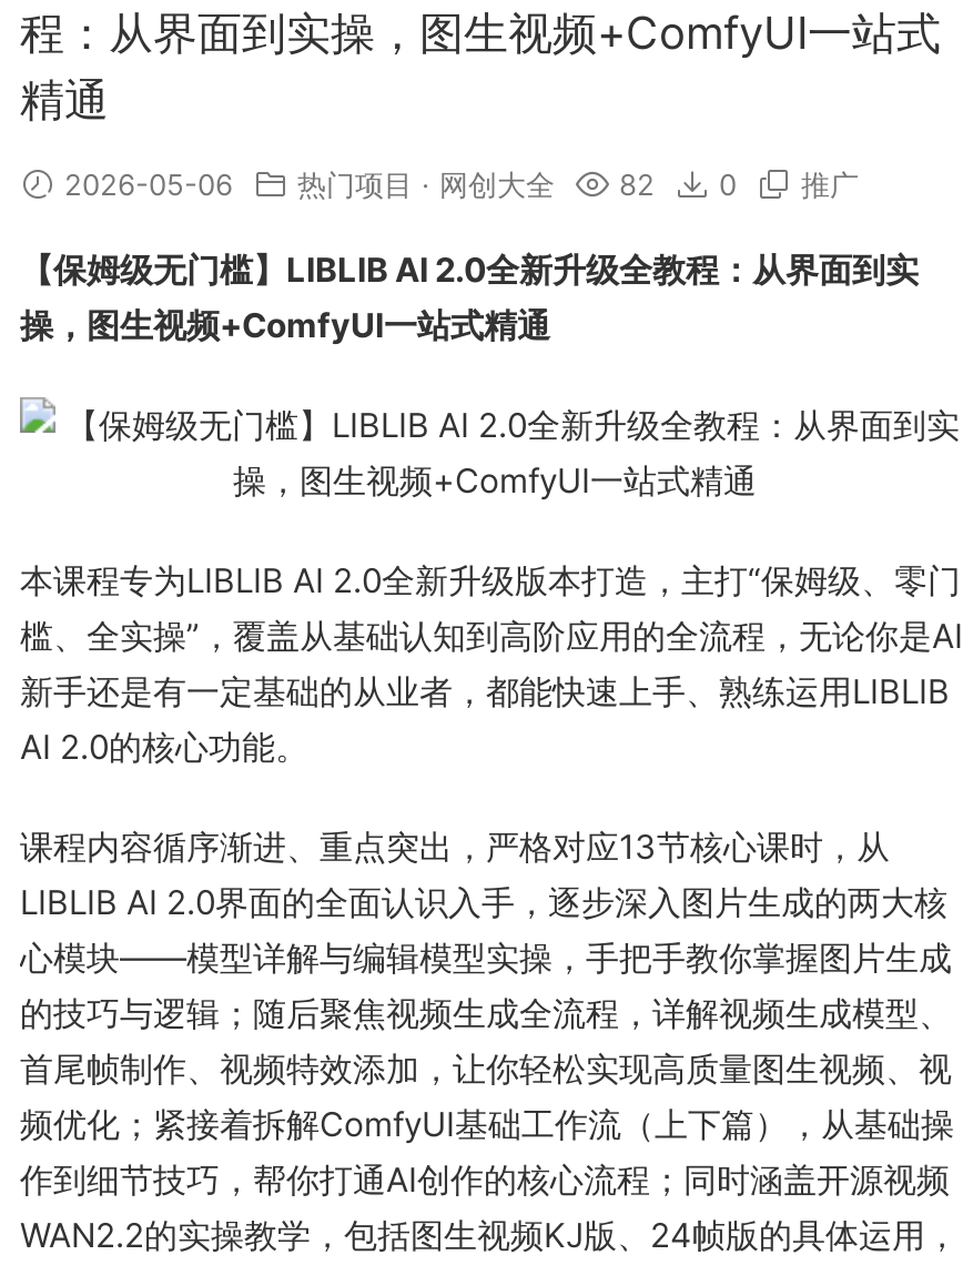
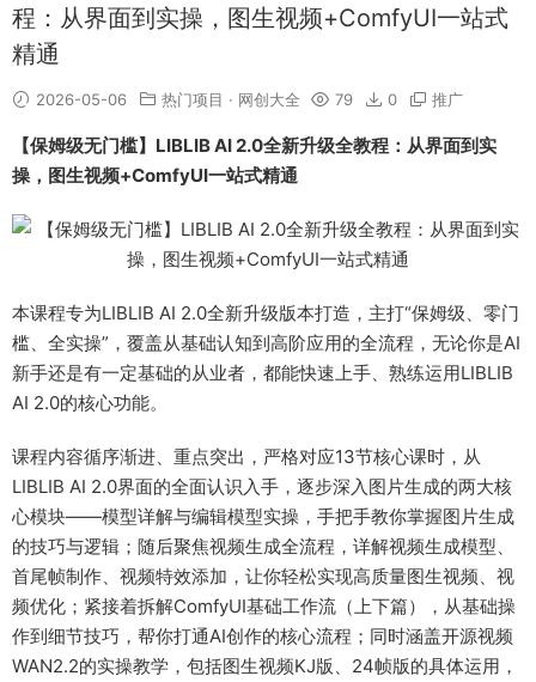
- 2026-05-06 热门项目·网创大全 82 0 推广
+ 2026-05-06 热门项目·网创大全 79 0 推广
